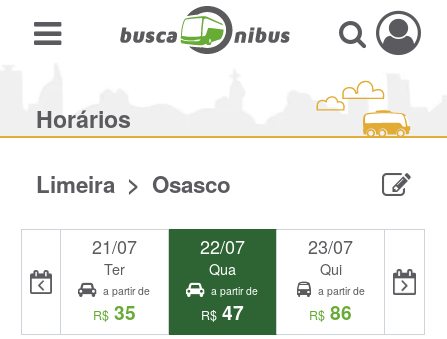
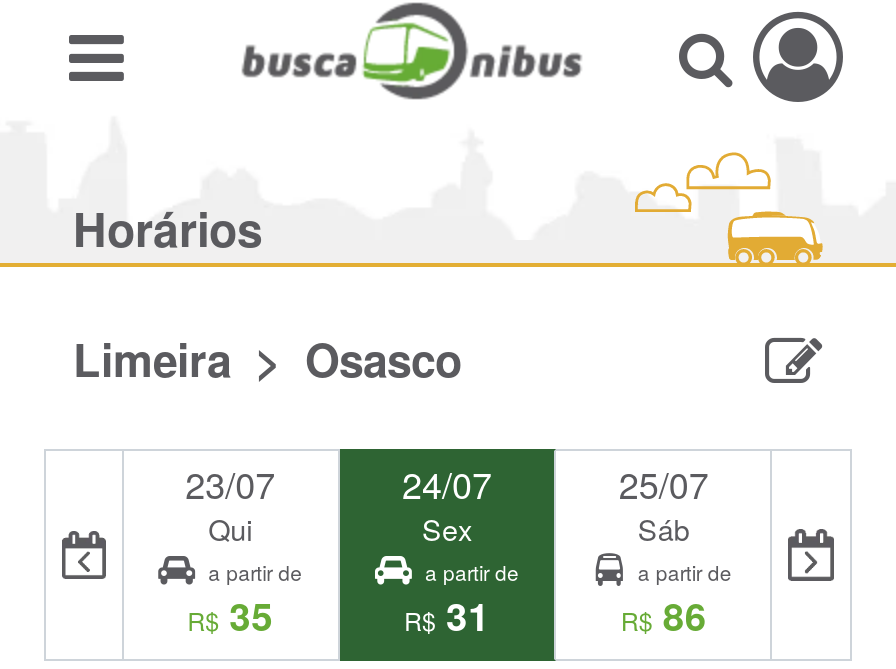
- 21/07
- Ter
+ 23/07
+ Qui

- 22/07
- Qua
+ 24/07
+ Sex

- 23/07
- Qui
+ 25/07
+ Sáb

- R$47
+ R$31
